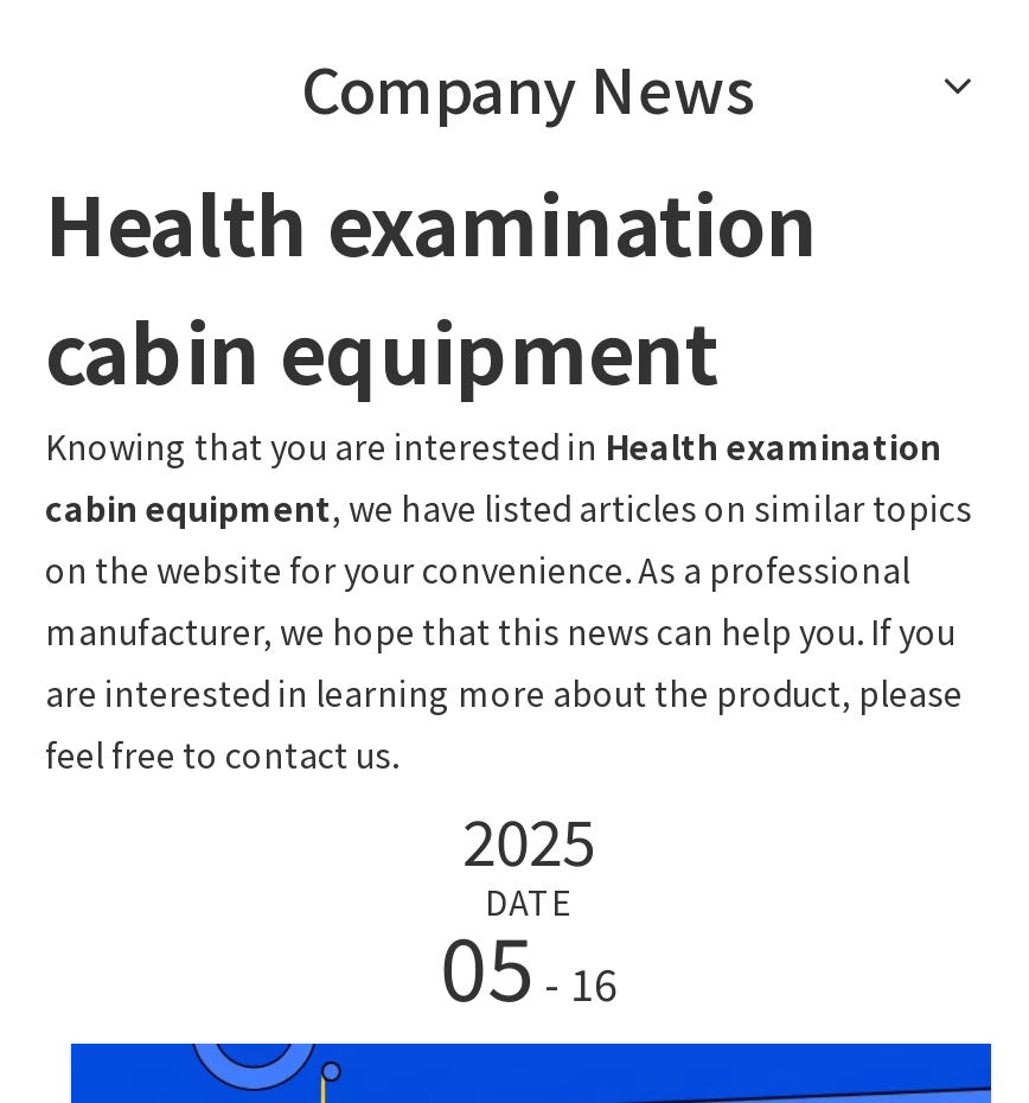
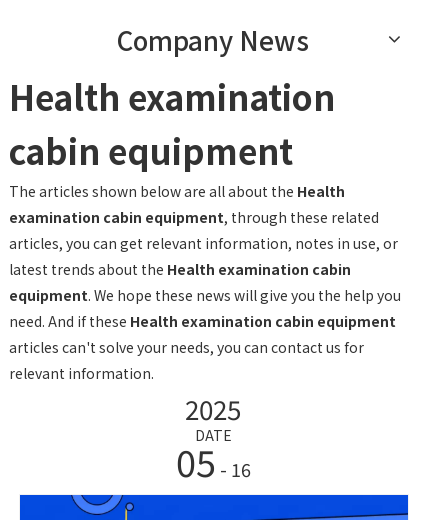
- Knowing that you are interested in Health examination
- cabin equipment, we have listed articles on similar topics
- on the website for your convenience. As a professional
- manufacturer, we hope that this news can help you. If you
- are interested in learning more about the product, please
- feel free to contact us.
+ The articles shown below are all about the Health
+ examination cabin equipment, through these related
+ articles, you can get relevant information, notes in use, or
+ latest trends about the Health examination cabin
+ equipment. We hope these news will give you the help you
+ need. And if these Health examination cabin equipment
+ articles can't solve your needs, you can contact us for
+ relevant information.
